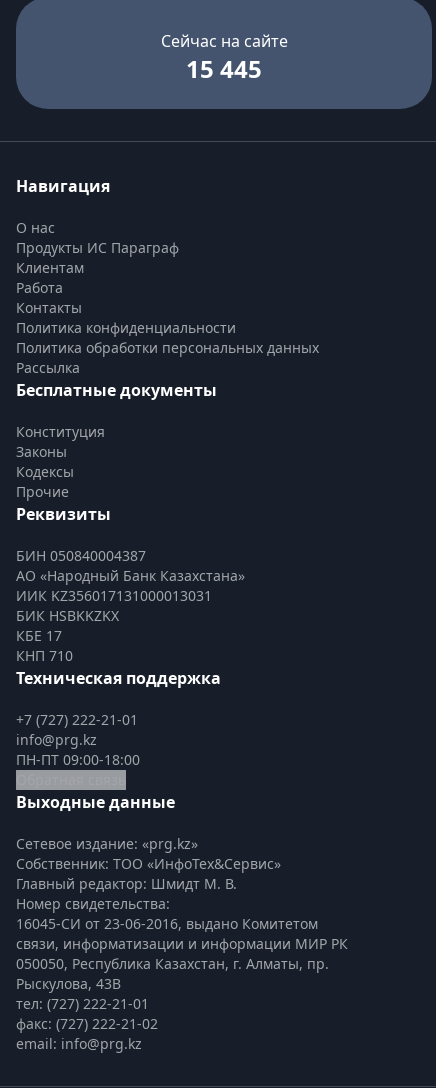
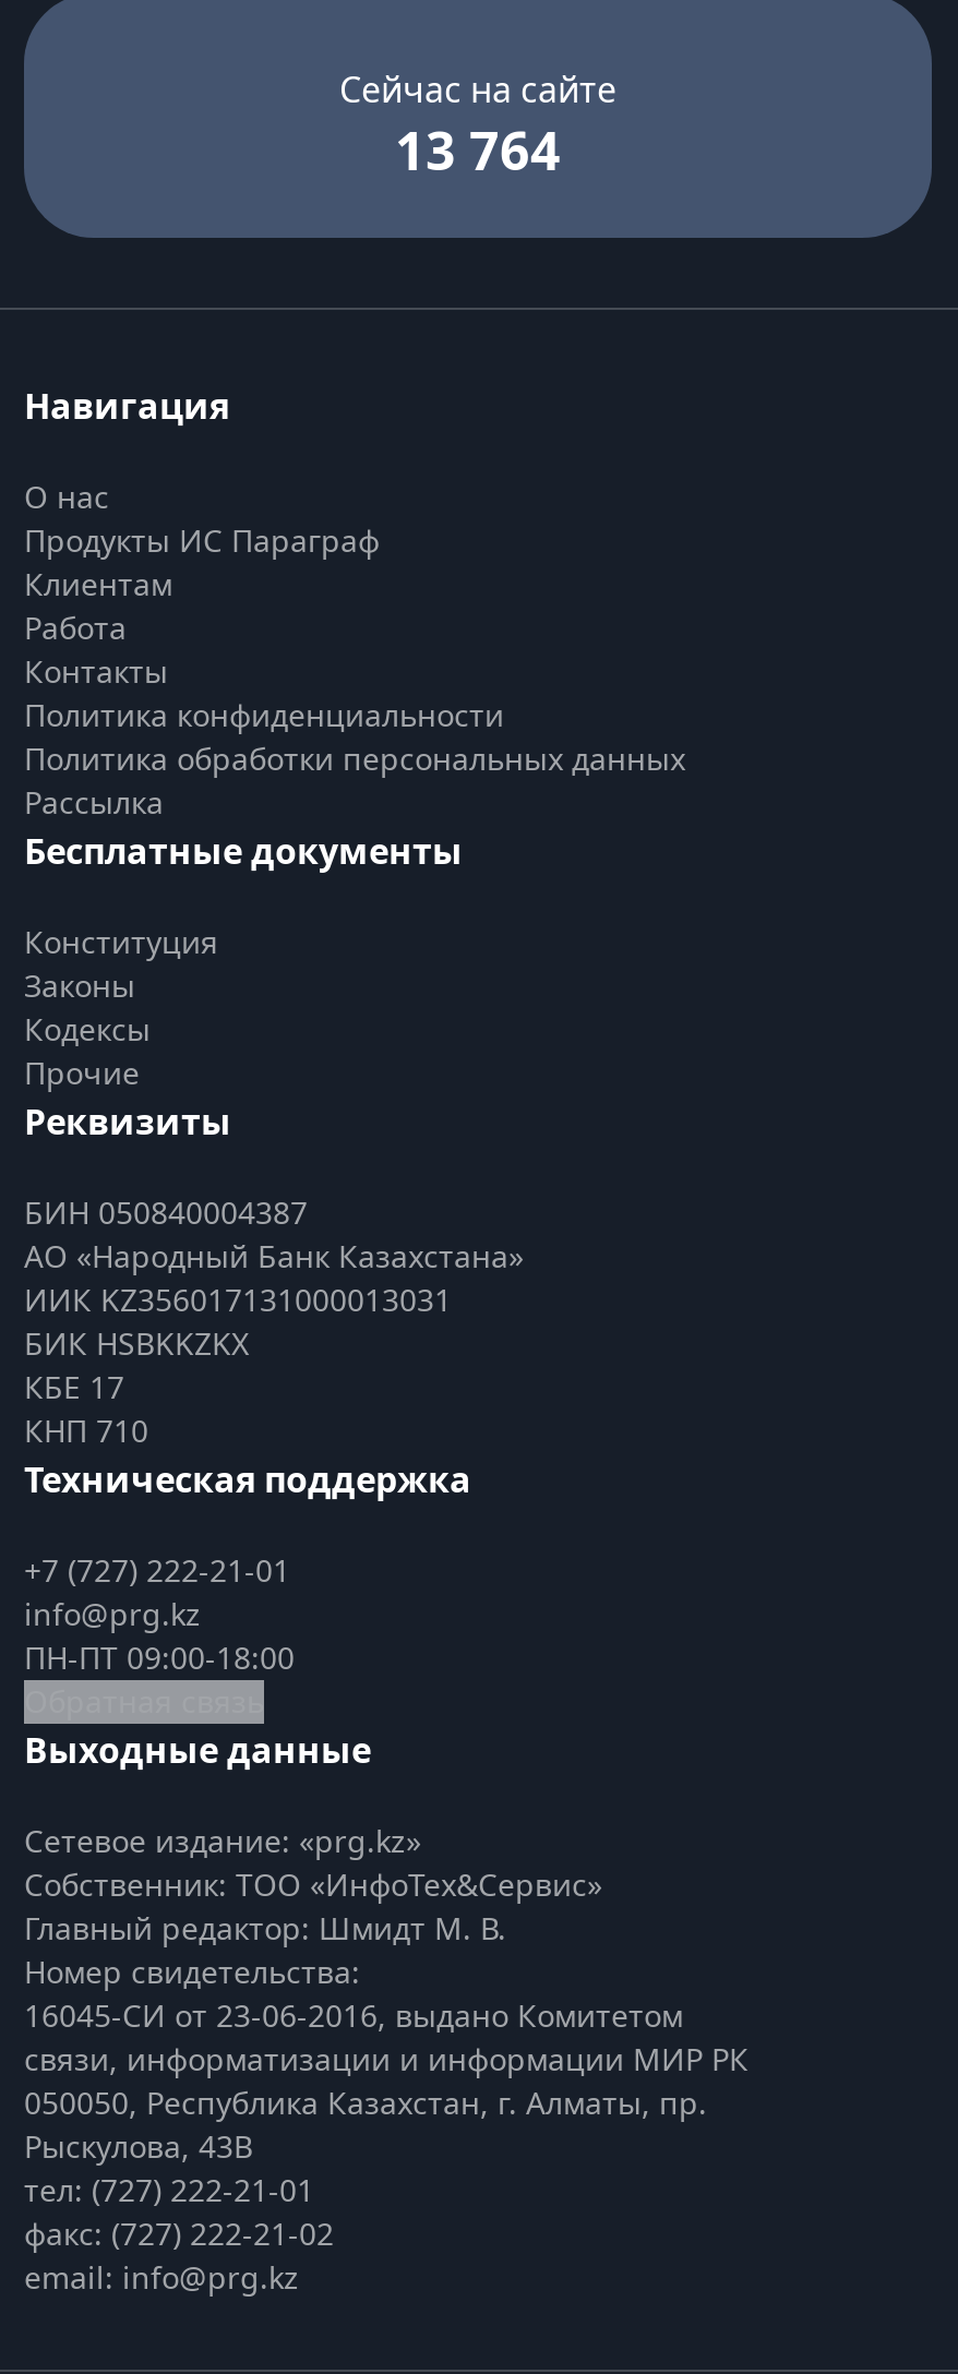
- 15 445
+ 13 764
